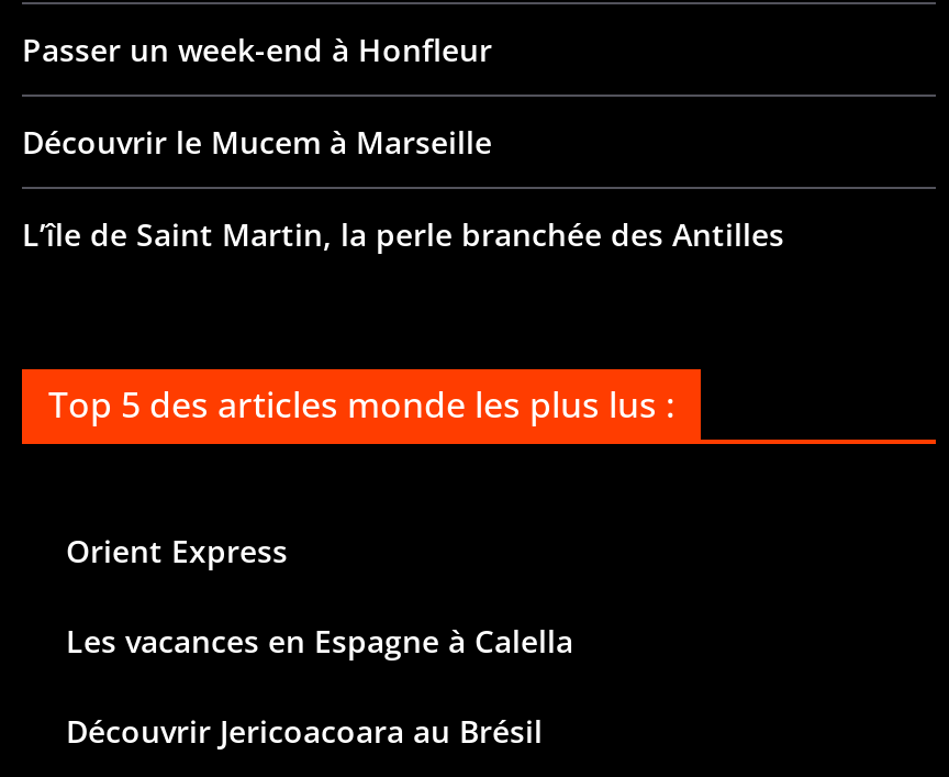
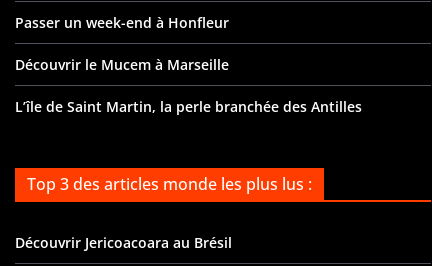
- Top 5 des articles monde les plus lus :
- Orient Express
- Les vacances en Espagne à Calella
+ Top 3 des articles monde les plus lus :
